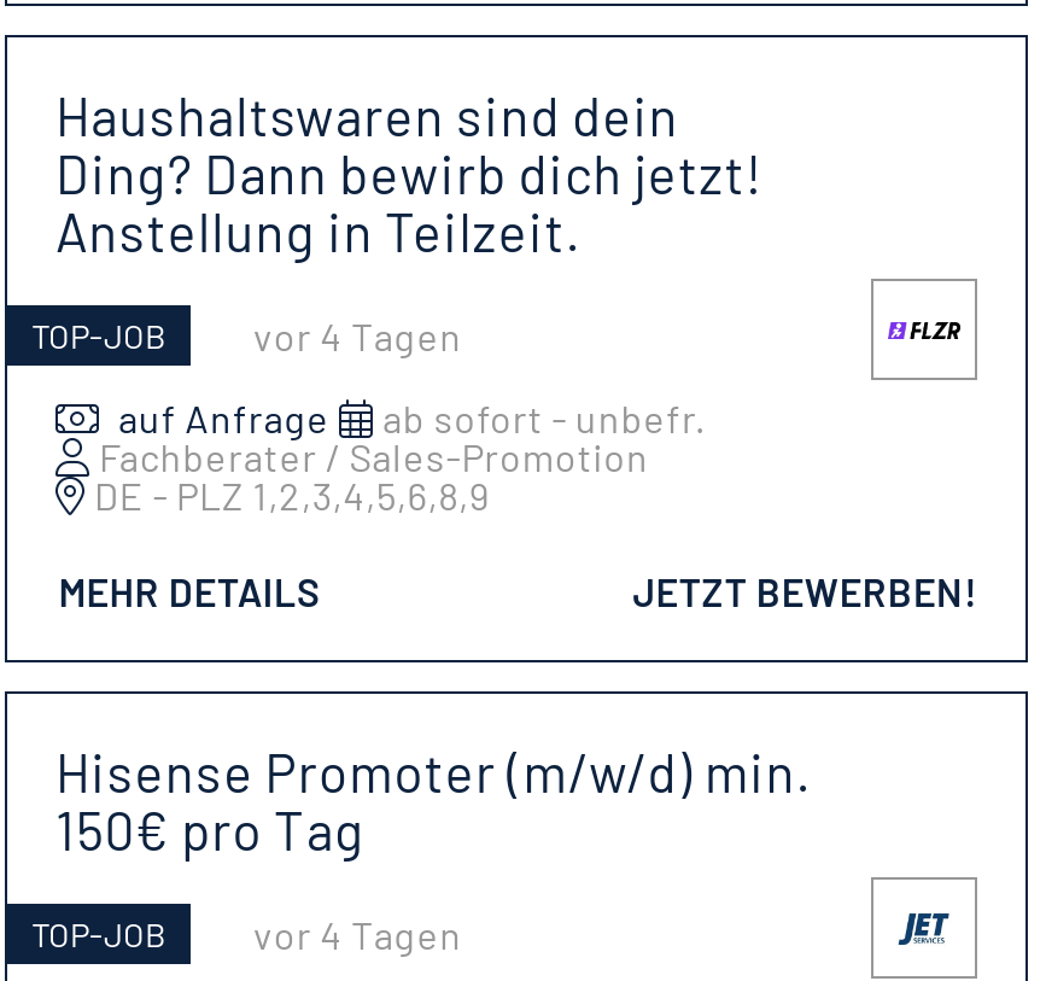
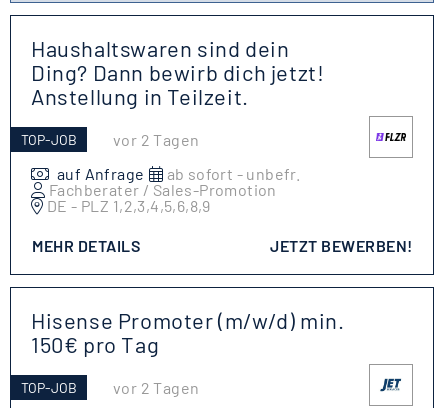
- vor 4 Tagen
+ vor 2 Tagen

- vor 4 Tagen
+ vor 2 Tagen
